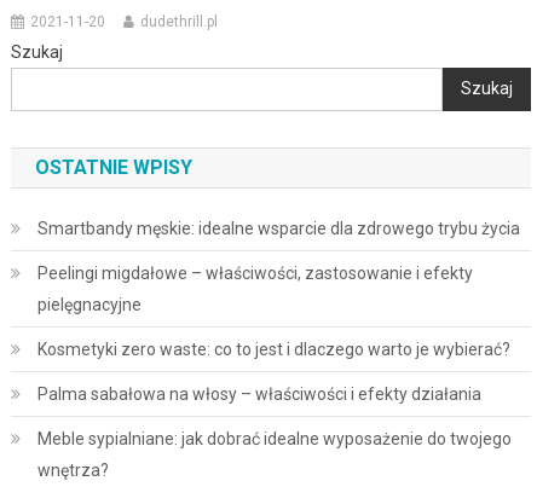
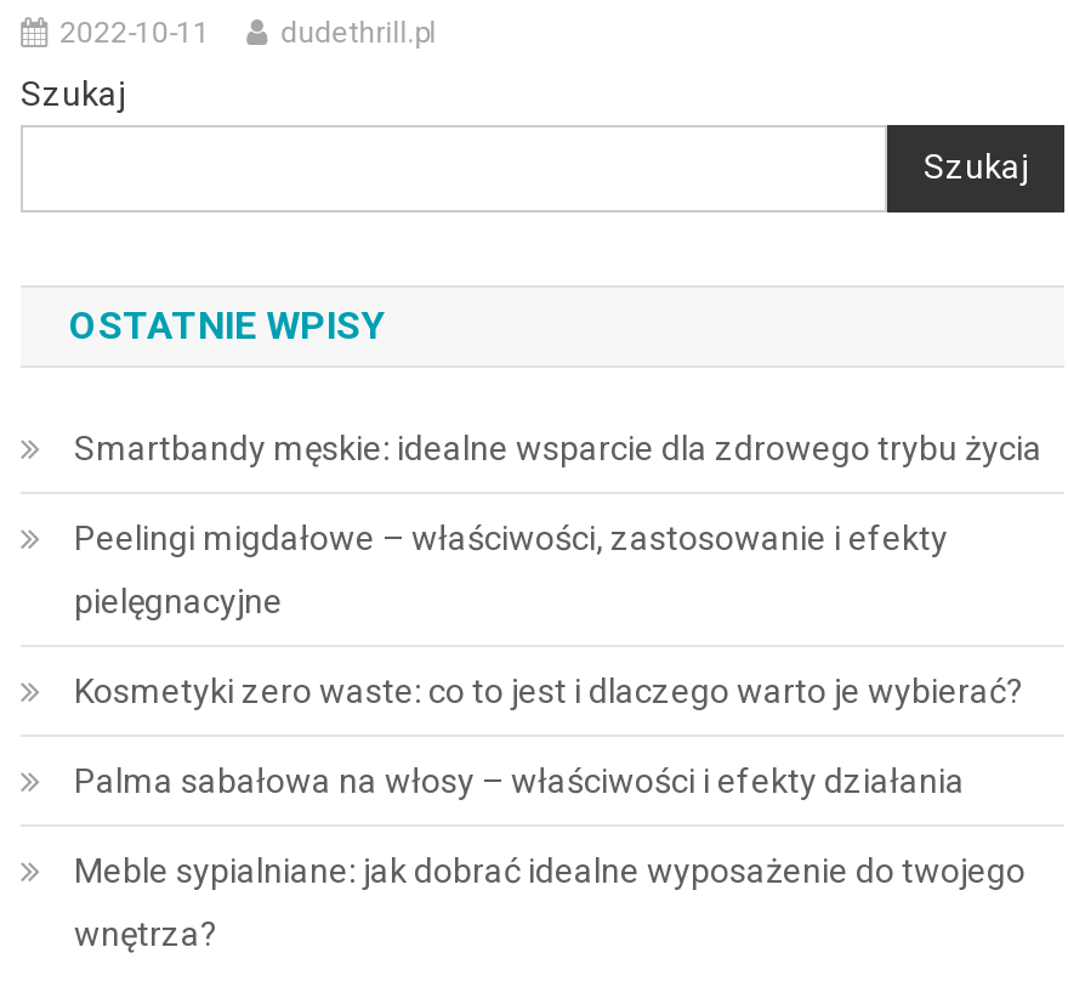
- 2021-11-20
+ 2022-10-11
